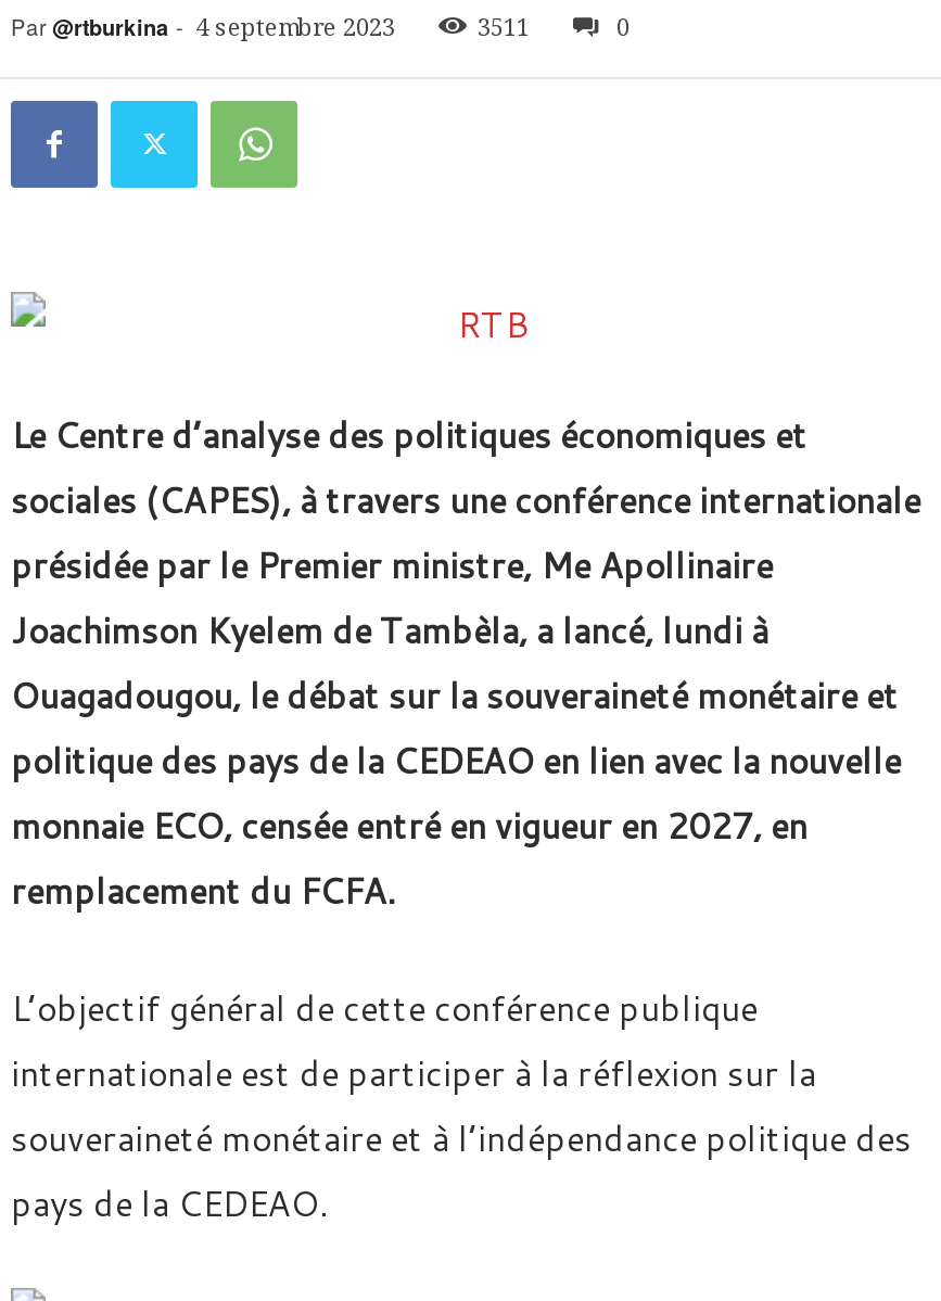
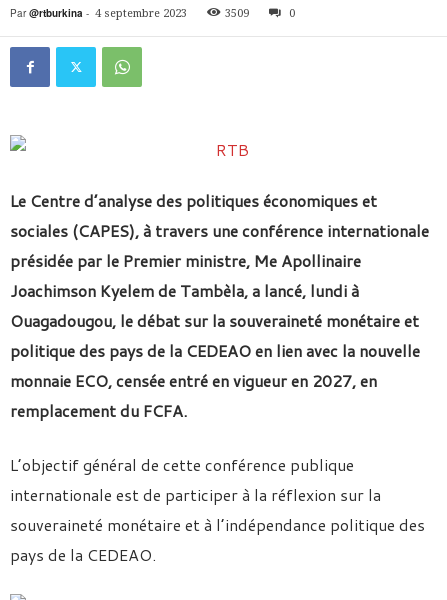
- 3511
+ 3509
